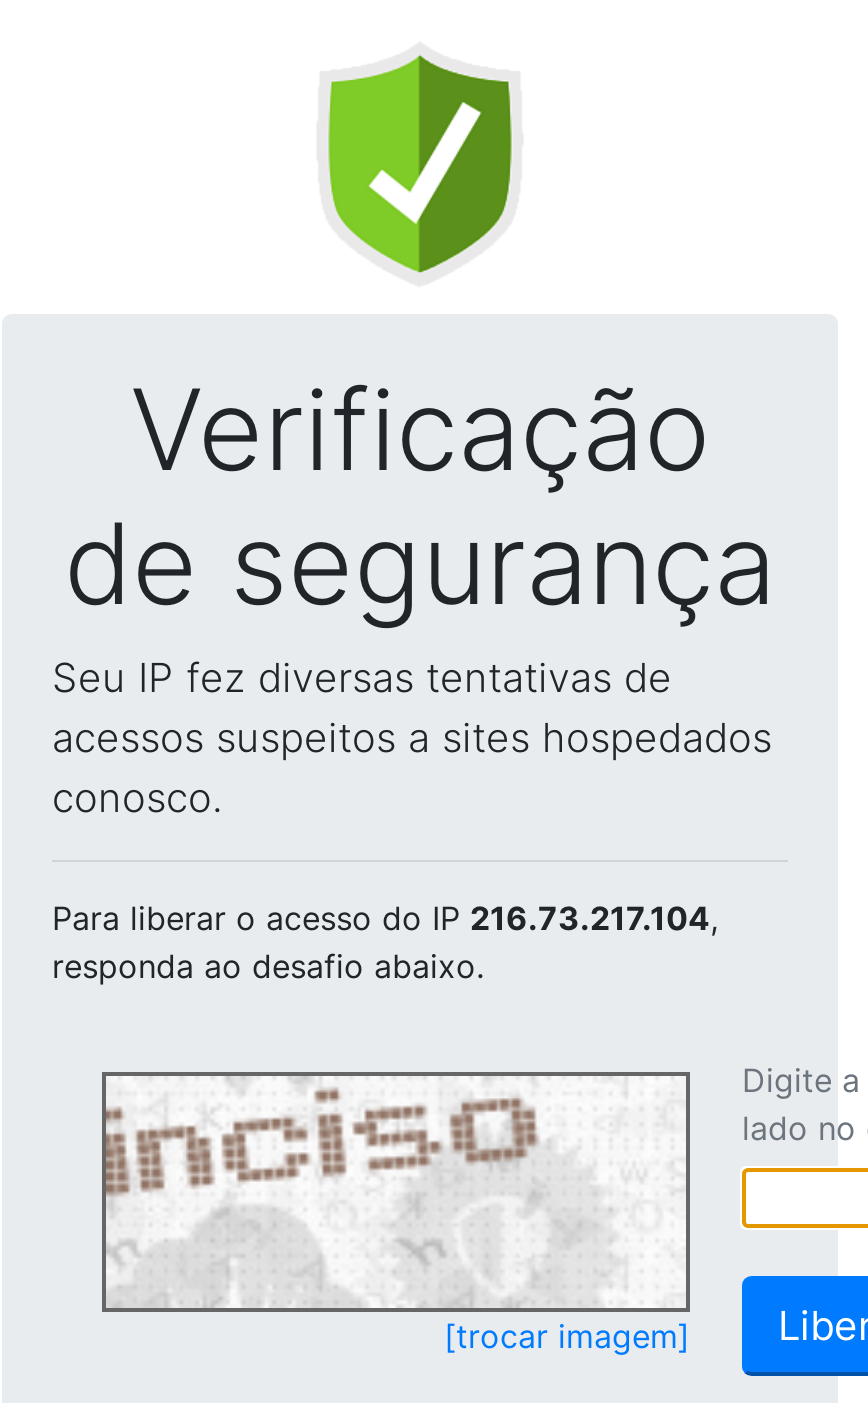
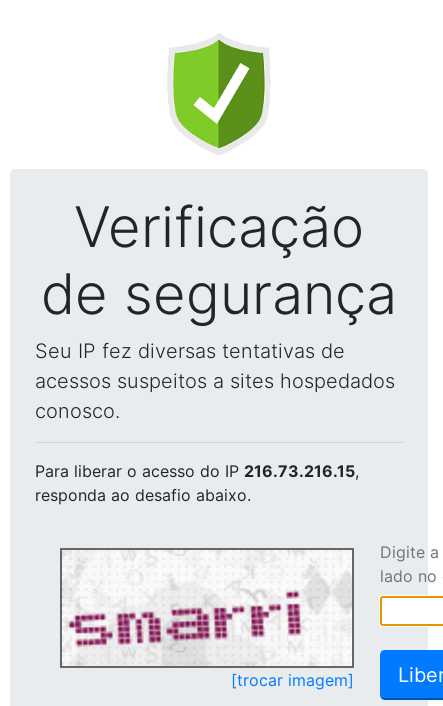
- Para liberar o acesso do IP 216.73.217.104,
+ Para liberar o acesso do IP 216.73.216.15,

- [image]
+ [image]
